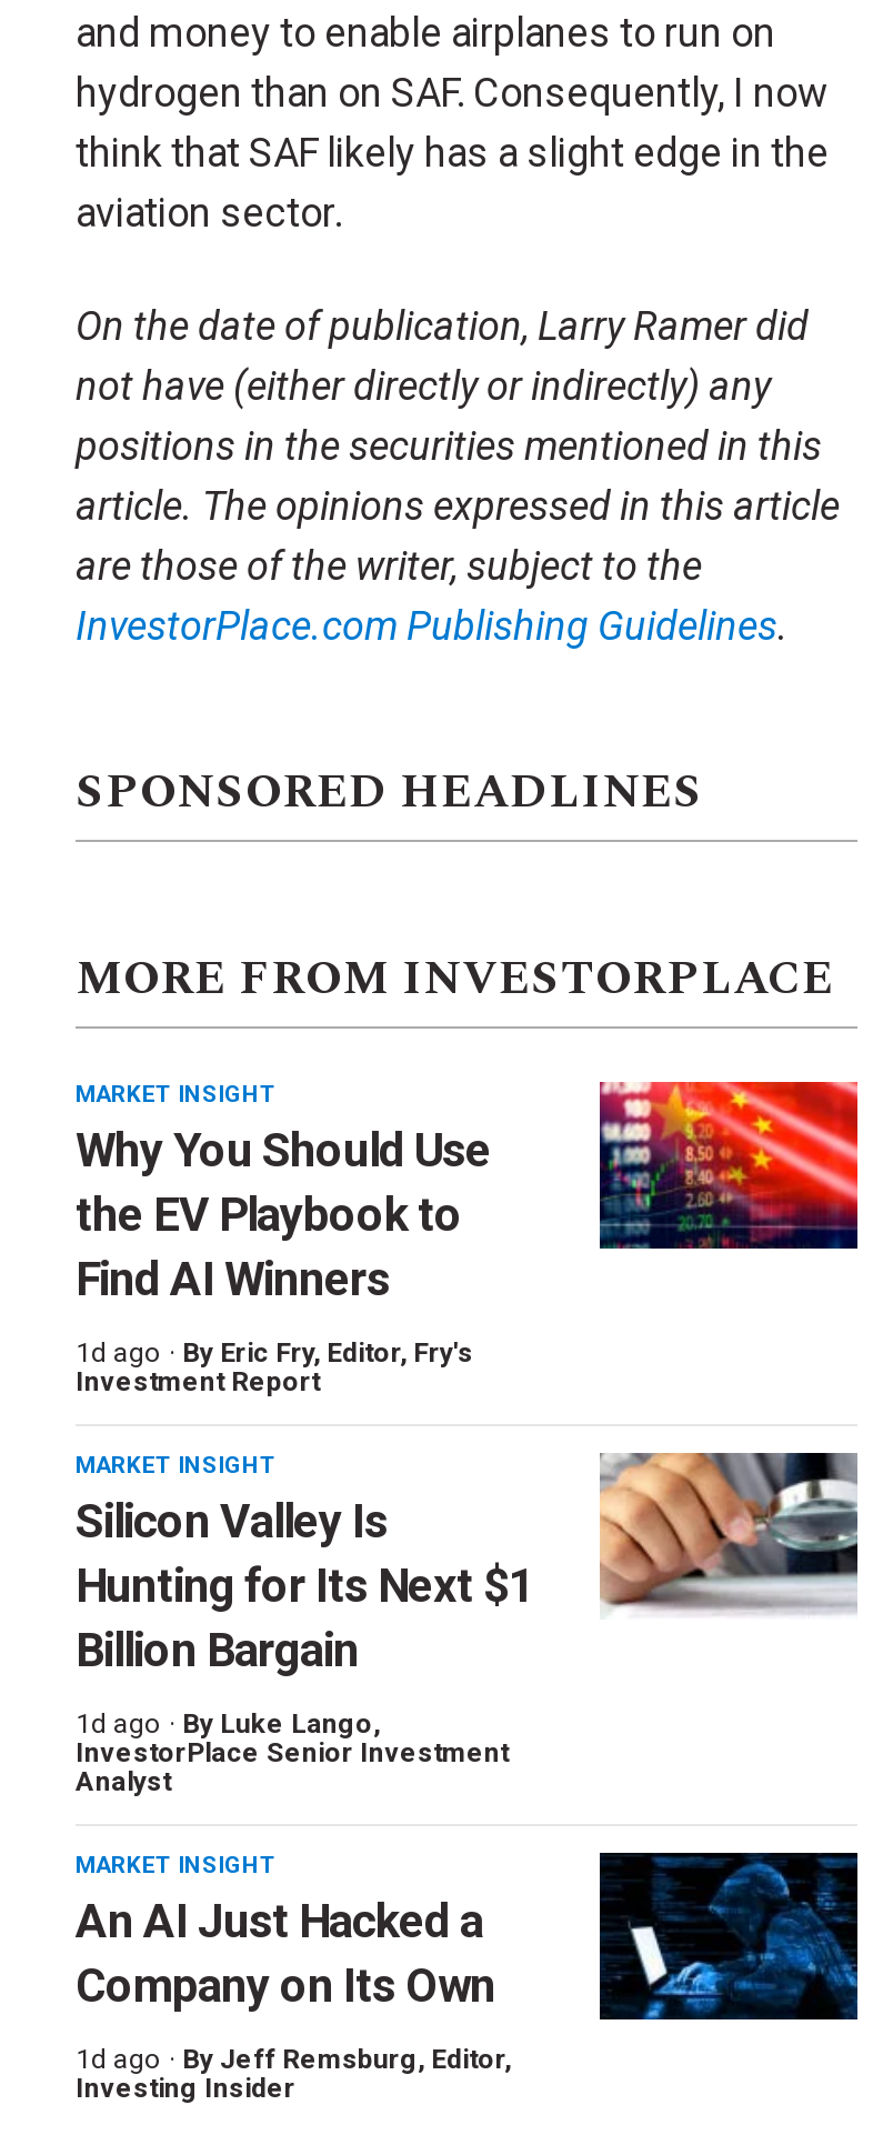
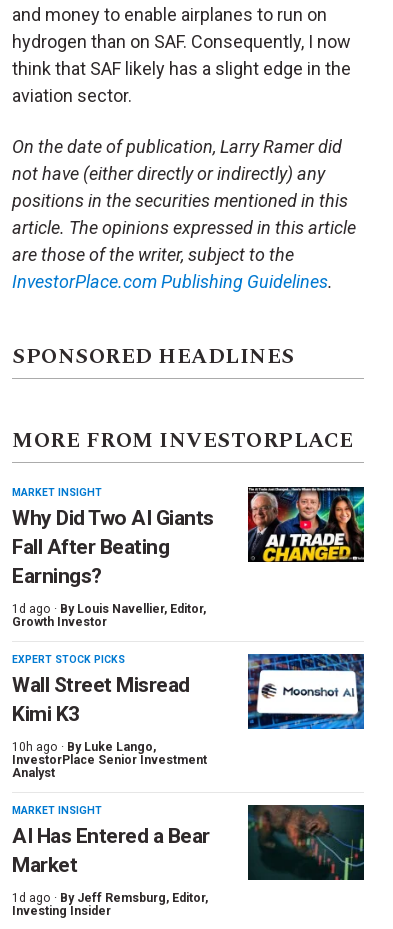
- [image]
+ [image]

- Why You Should Use
- the EV Playbook to
- Find AI Winners
+ Why Did Two AI Giants
+ Fall After Beating
+ Earnings?

- 1d ago · By Eric Fry, Editor, Fry's
- Investment Report
+ 1d ago · By Louis Navellier, Editor,
+ Growth Investor

- MARKET INSIGHT
- Silicon Valley Is
- Hunting for Its Next $1
- Billion Bargain
+ EXPERT STOCK PICKS
+ Wall Street Misread
+ Kimi K3

- [image]
+ [image]

- 1d ago · By Luke Lango,
+ 10h ago · By Luke Lango,

- [image]
+ [image]

- An AI Just Hacked a
- Company on Its Own
+ AI Has Entered a Bear
+ Market
